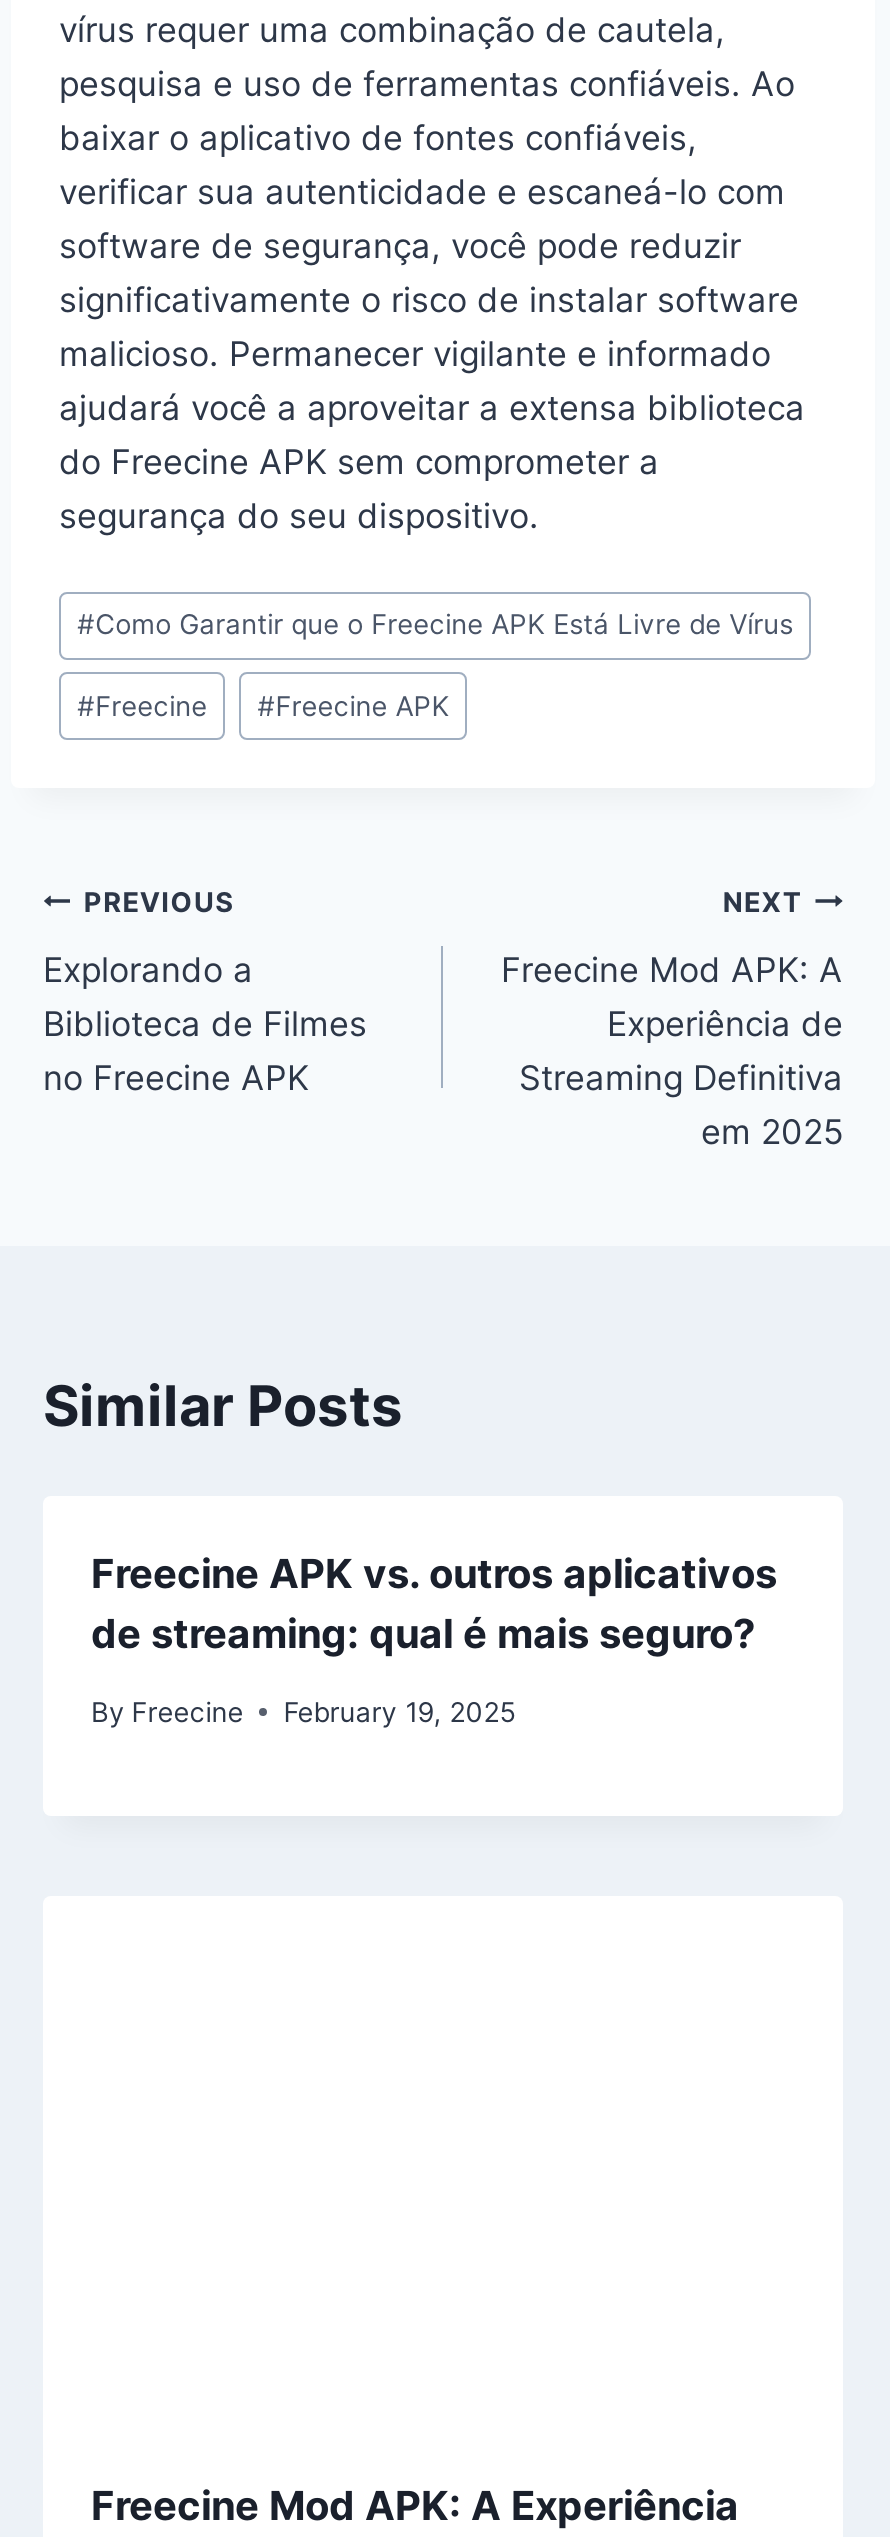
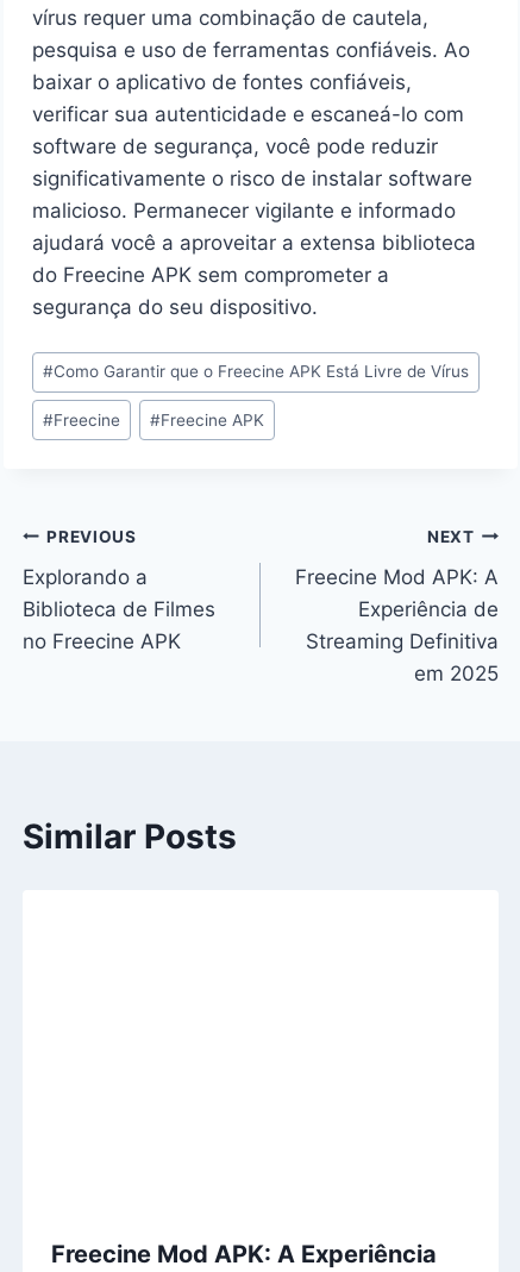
- Freecine APK vs. outros aplicativos
- de streaming: qual é mais seguro?
- By Freecine
- February 19, 2025
